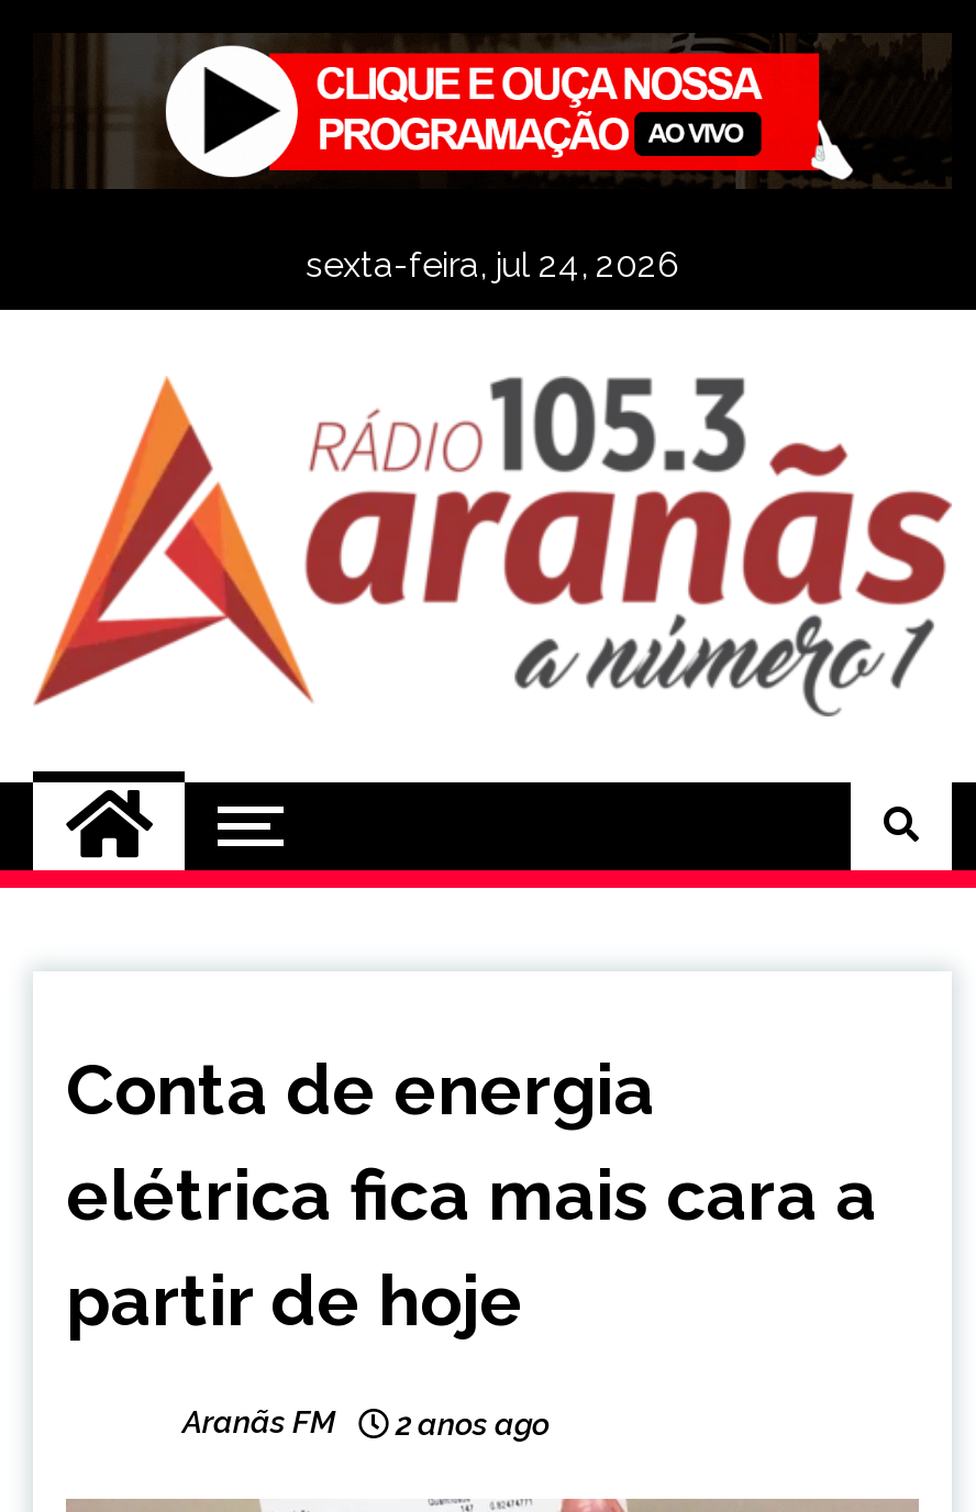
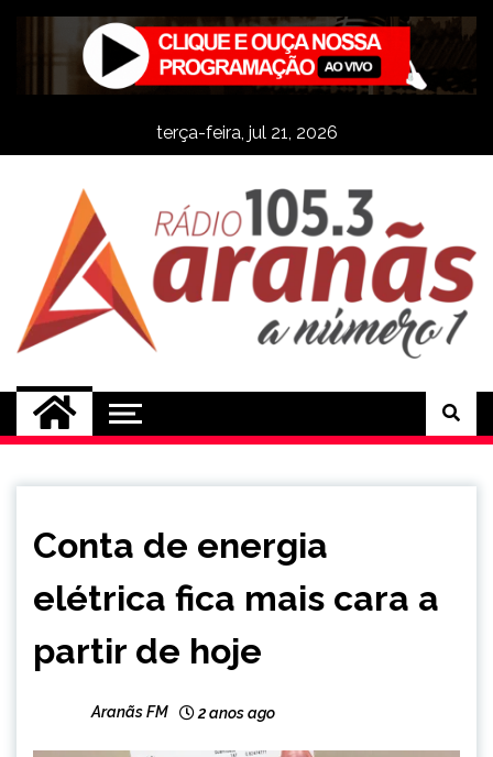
- sexta-feira, jul 24, 2026
+ terça-feira, jul 21, 2026
